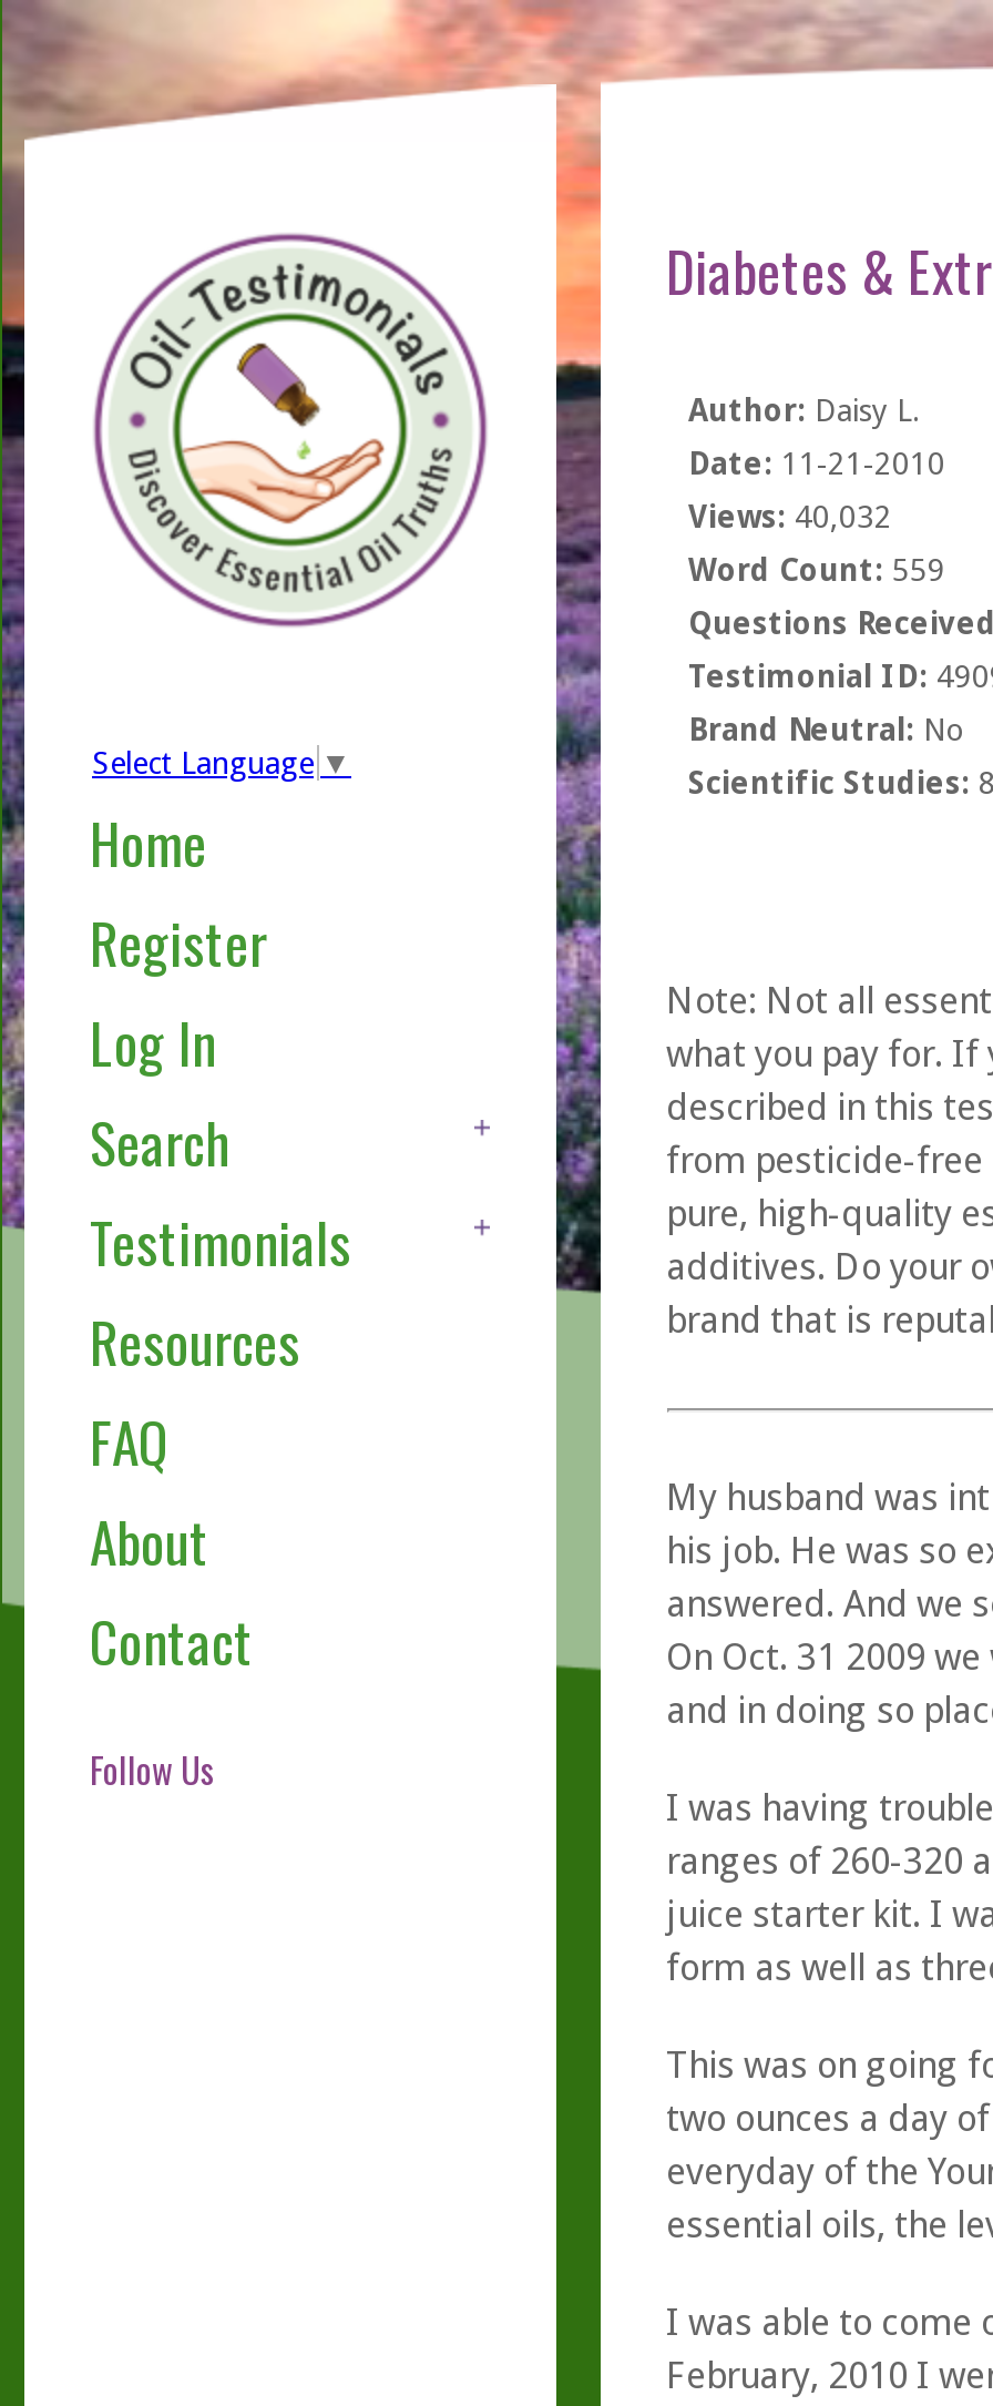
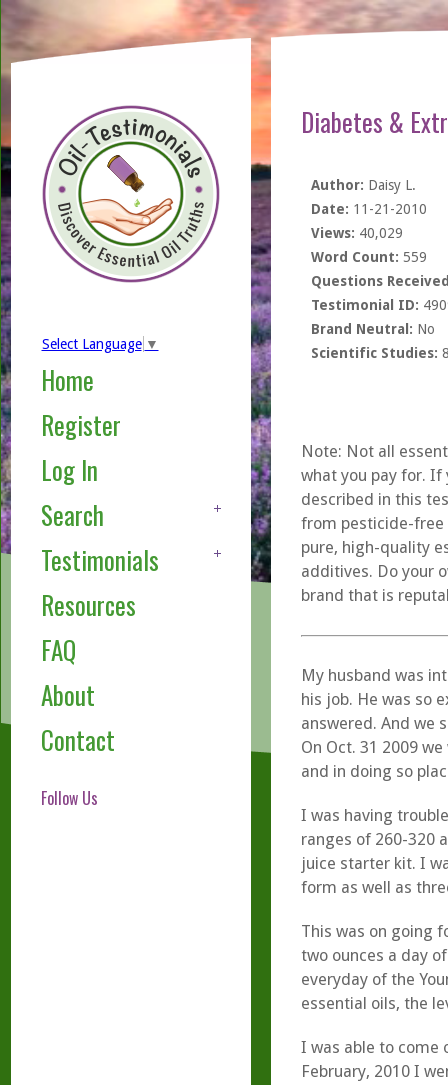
- Views: 40,032
+ Views: 40,029
